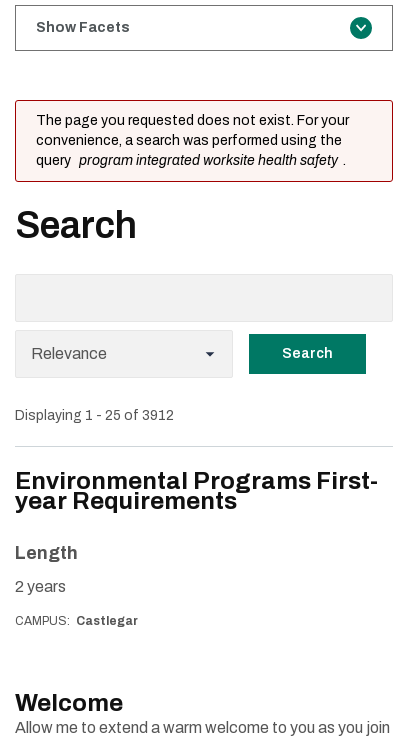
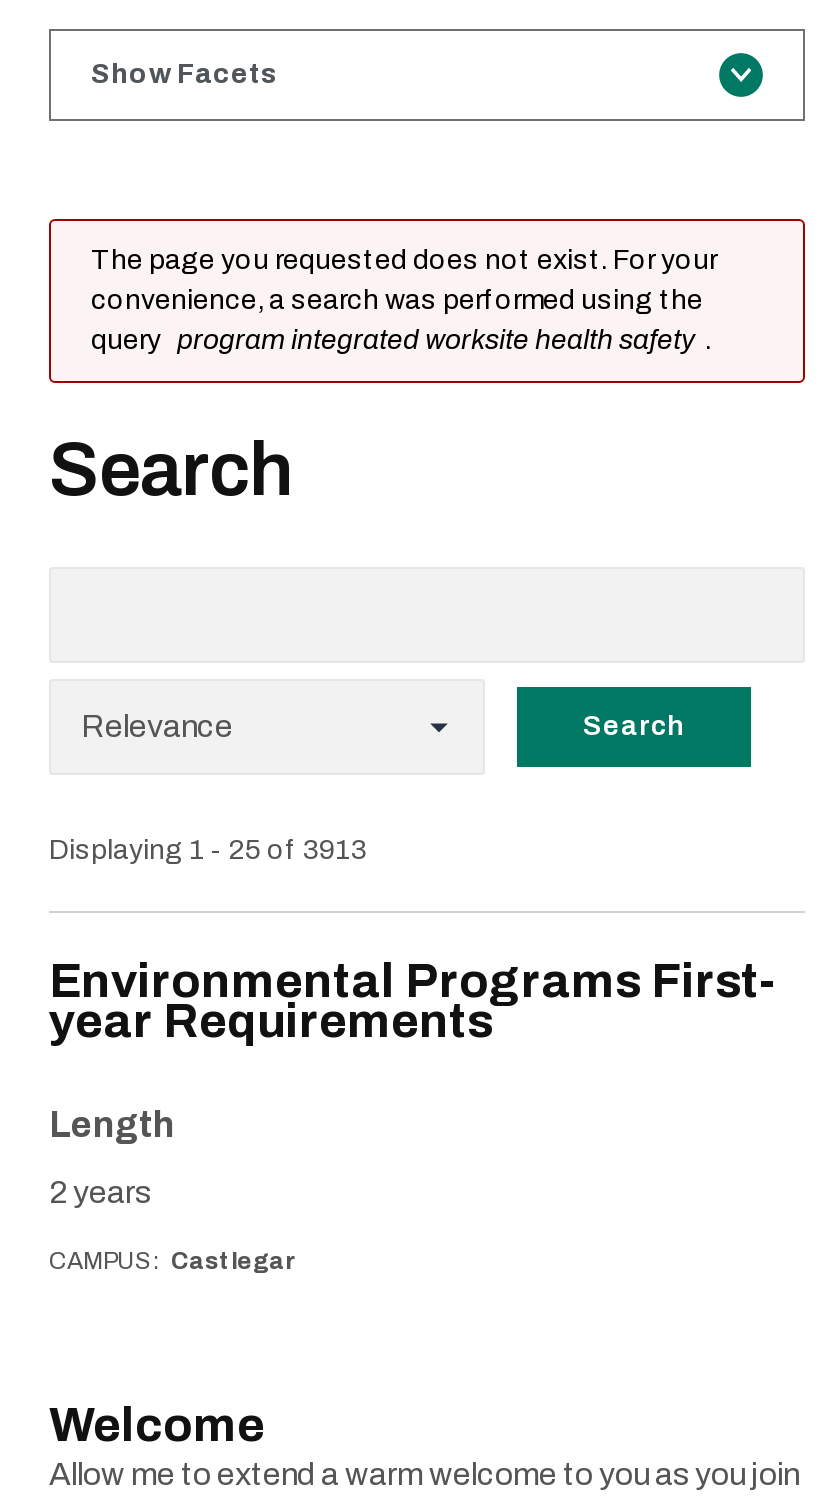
- Displaying 1 - 25 of 3912
+ Displaying 1 - 25 of 3913
